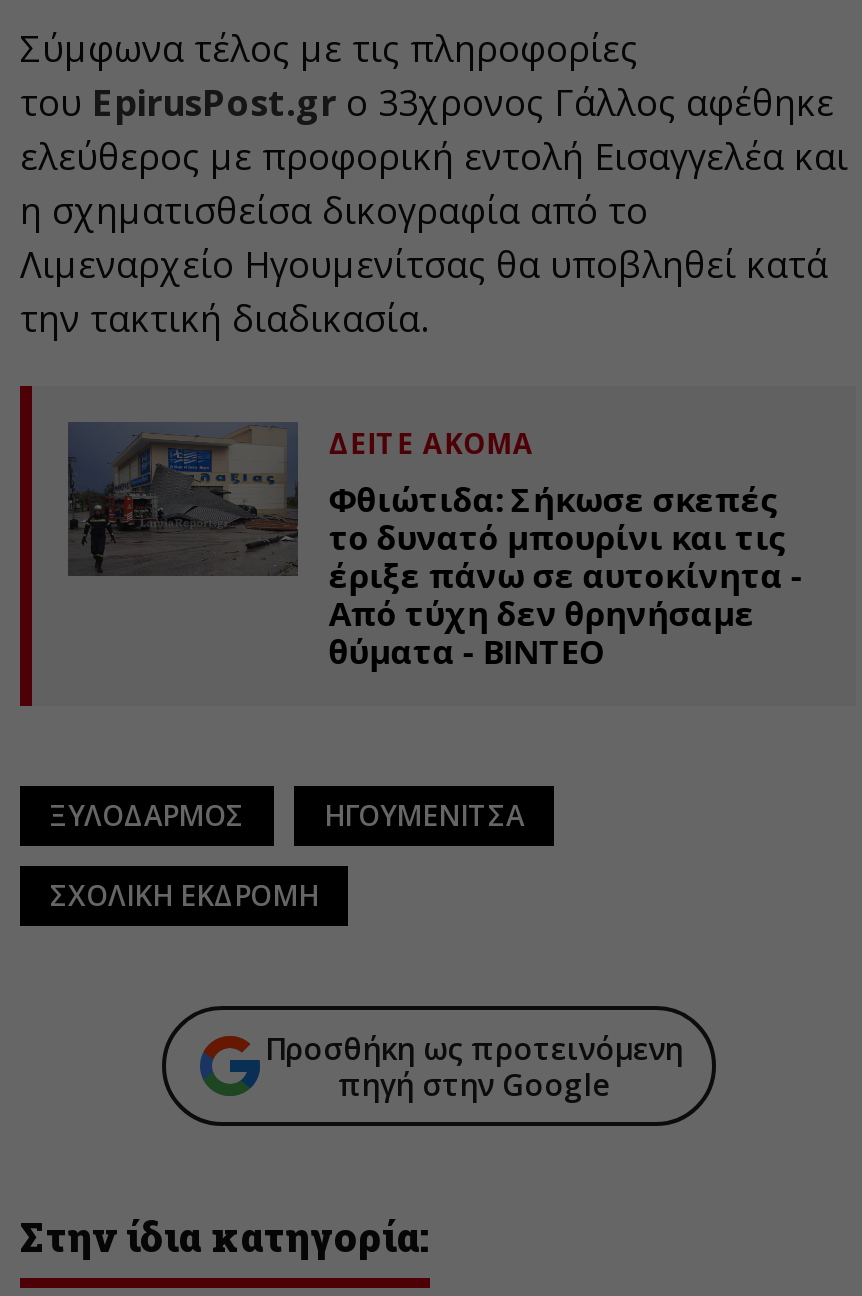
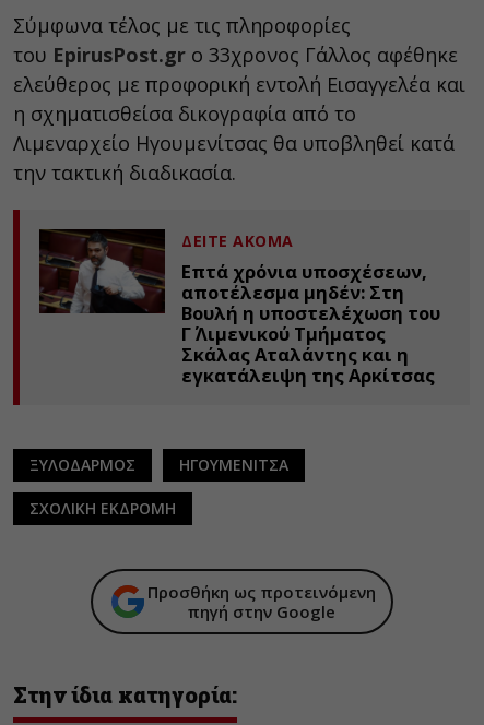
- [image]
- Φθιώτιδα: Σήκωσε σκεπές
- το δυνατό μπουρίνι και τις
- έριξε πάνω σε αυτοκίνητα -
- Από τύχη δεν θρηνήσαμε
- θύματα - ΒΙΝΤΕΟ
+ [image]
+ Επτά χρόνια υποσχέσεων,
+ αποτέλεσμα μηδέν: Στη
+ Βουλή η υποστελέχωση του
+ Γ΄ Λιμενικού Τμήματος
+ Σκάλας Αταλάντης και η
+ εγκατάλειψη της Αρκίτσας
